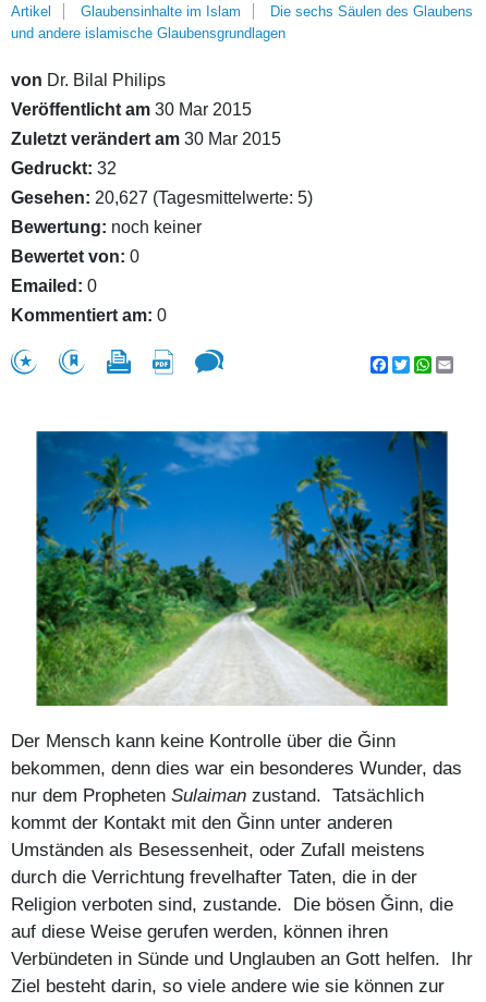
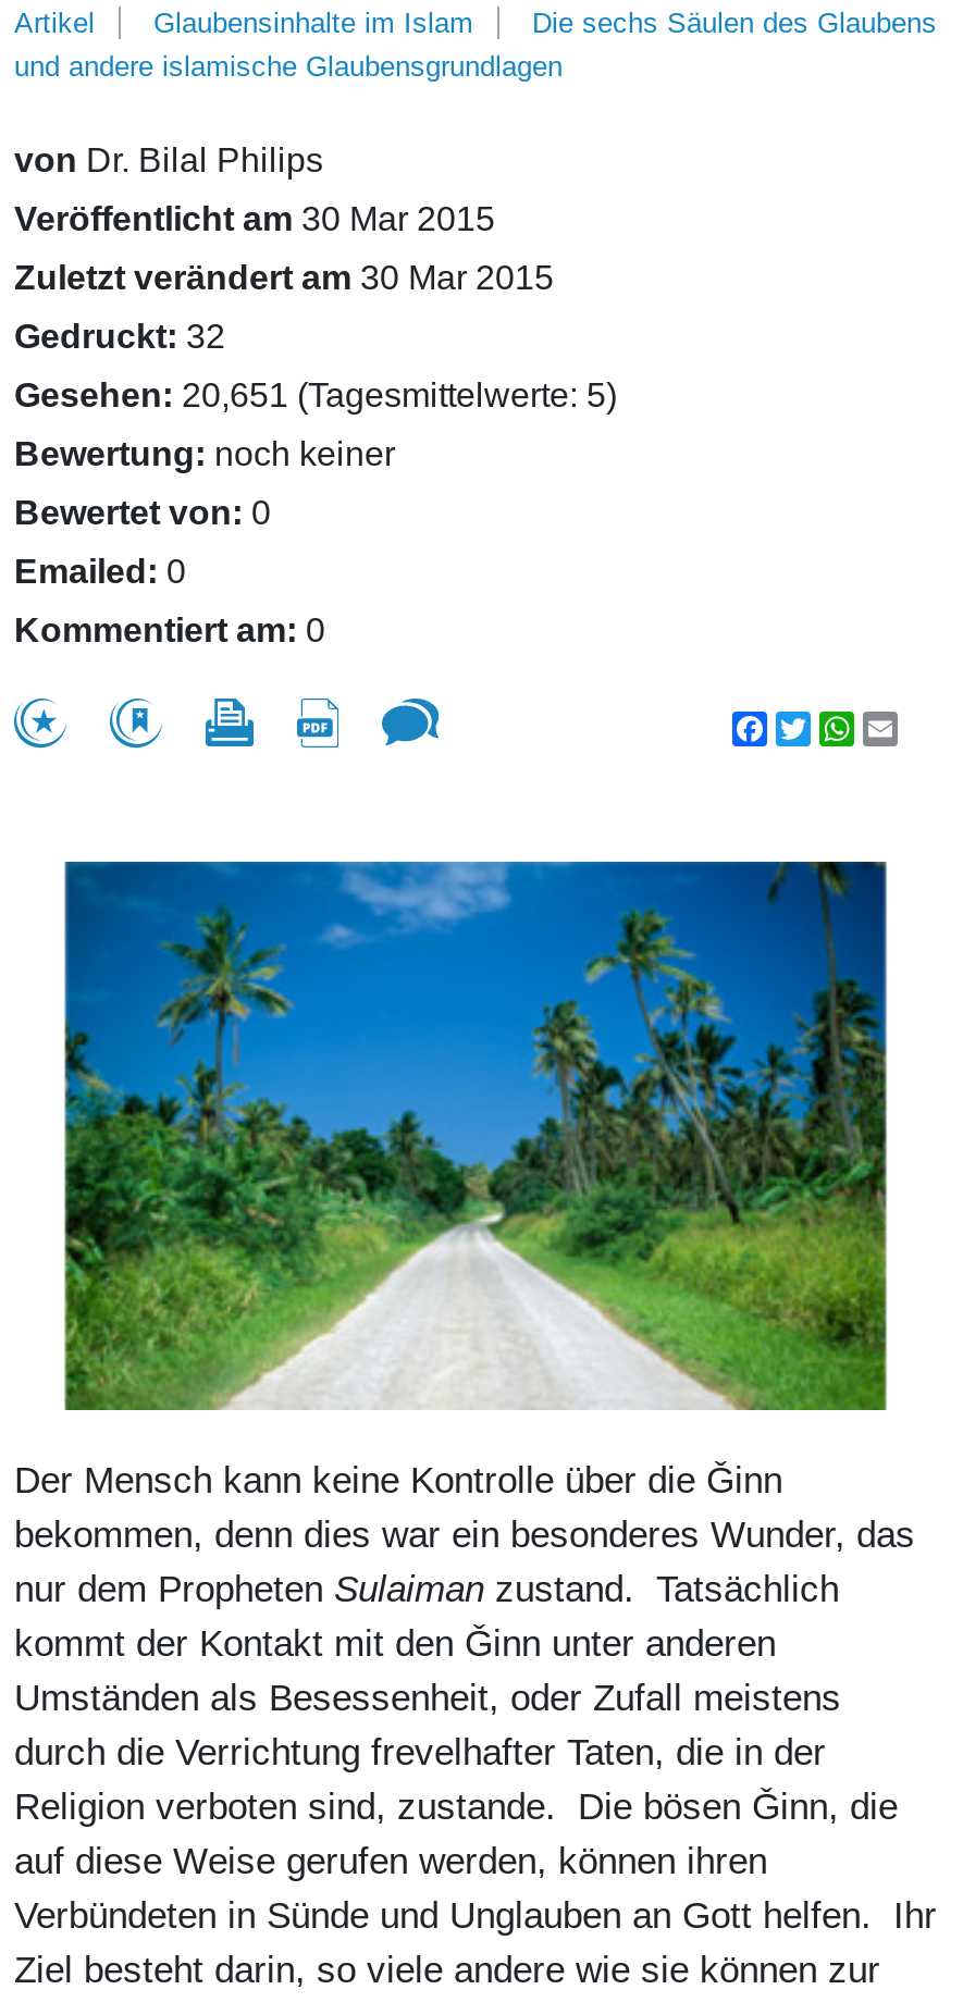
- Gesehen: 20,627 (Tagesmittelwerte: 5)
+ Gesehen: 20,651 (Tagesmittelwerte: 5)
